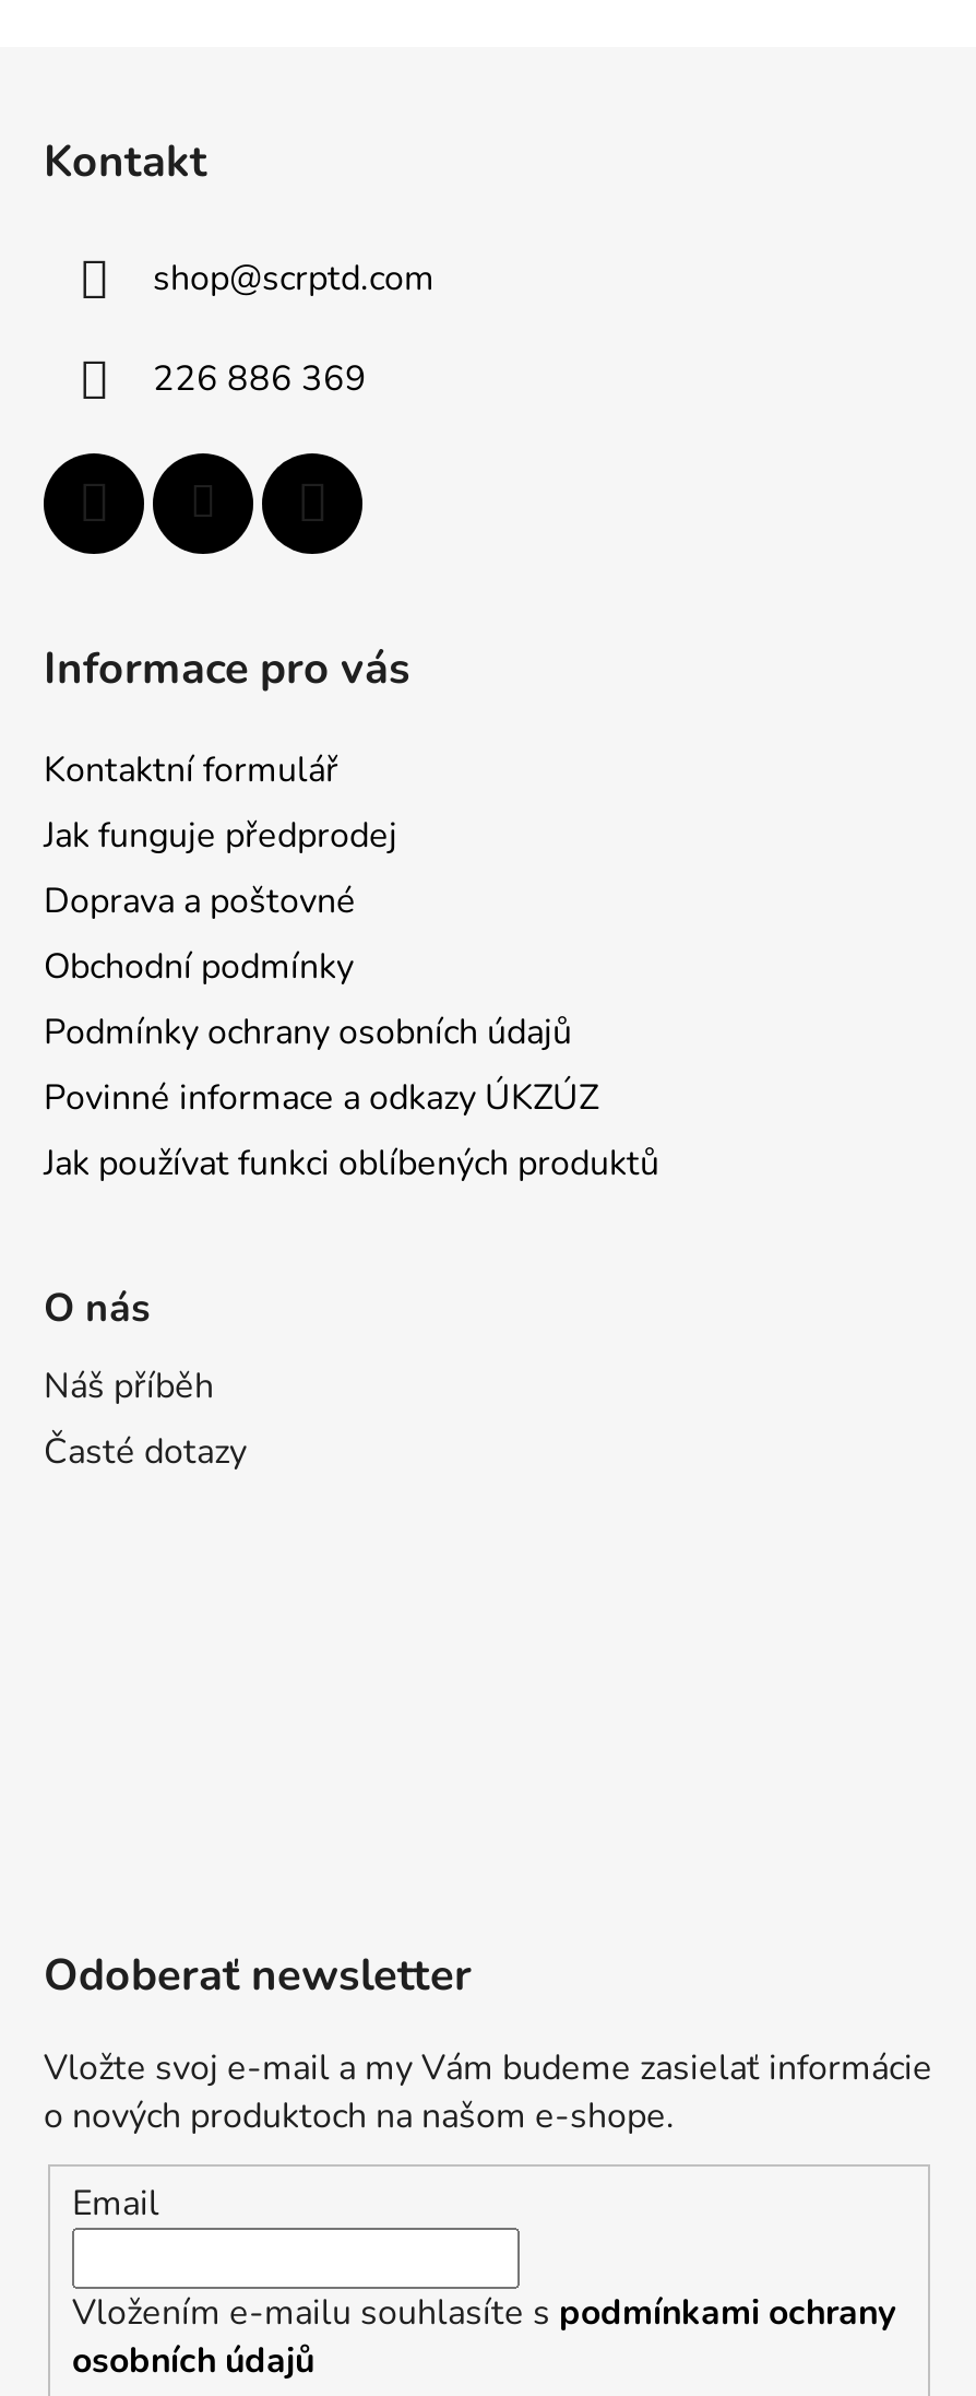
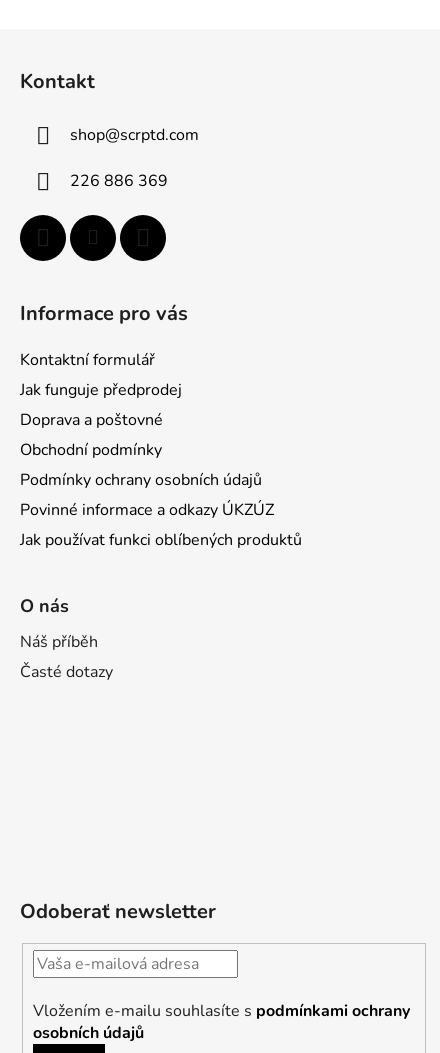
- Vložte svoj e-mail a my Vám budeme zasielať informácie
- o nových produktoch na našom e-shope.
- Email
